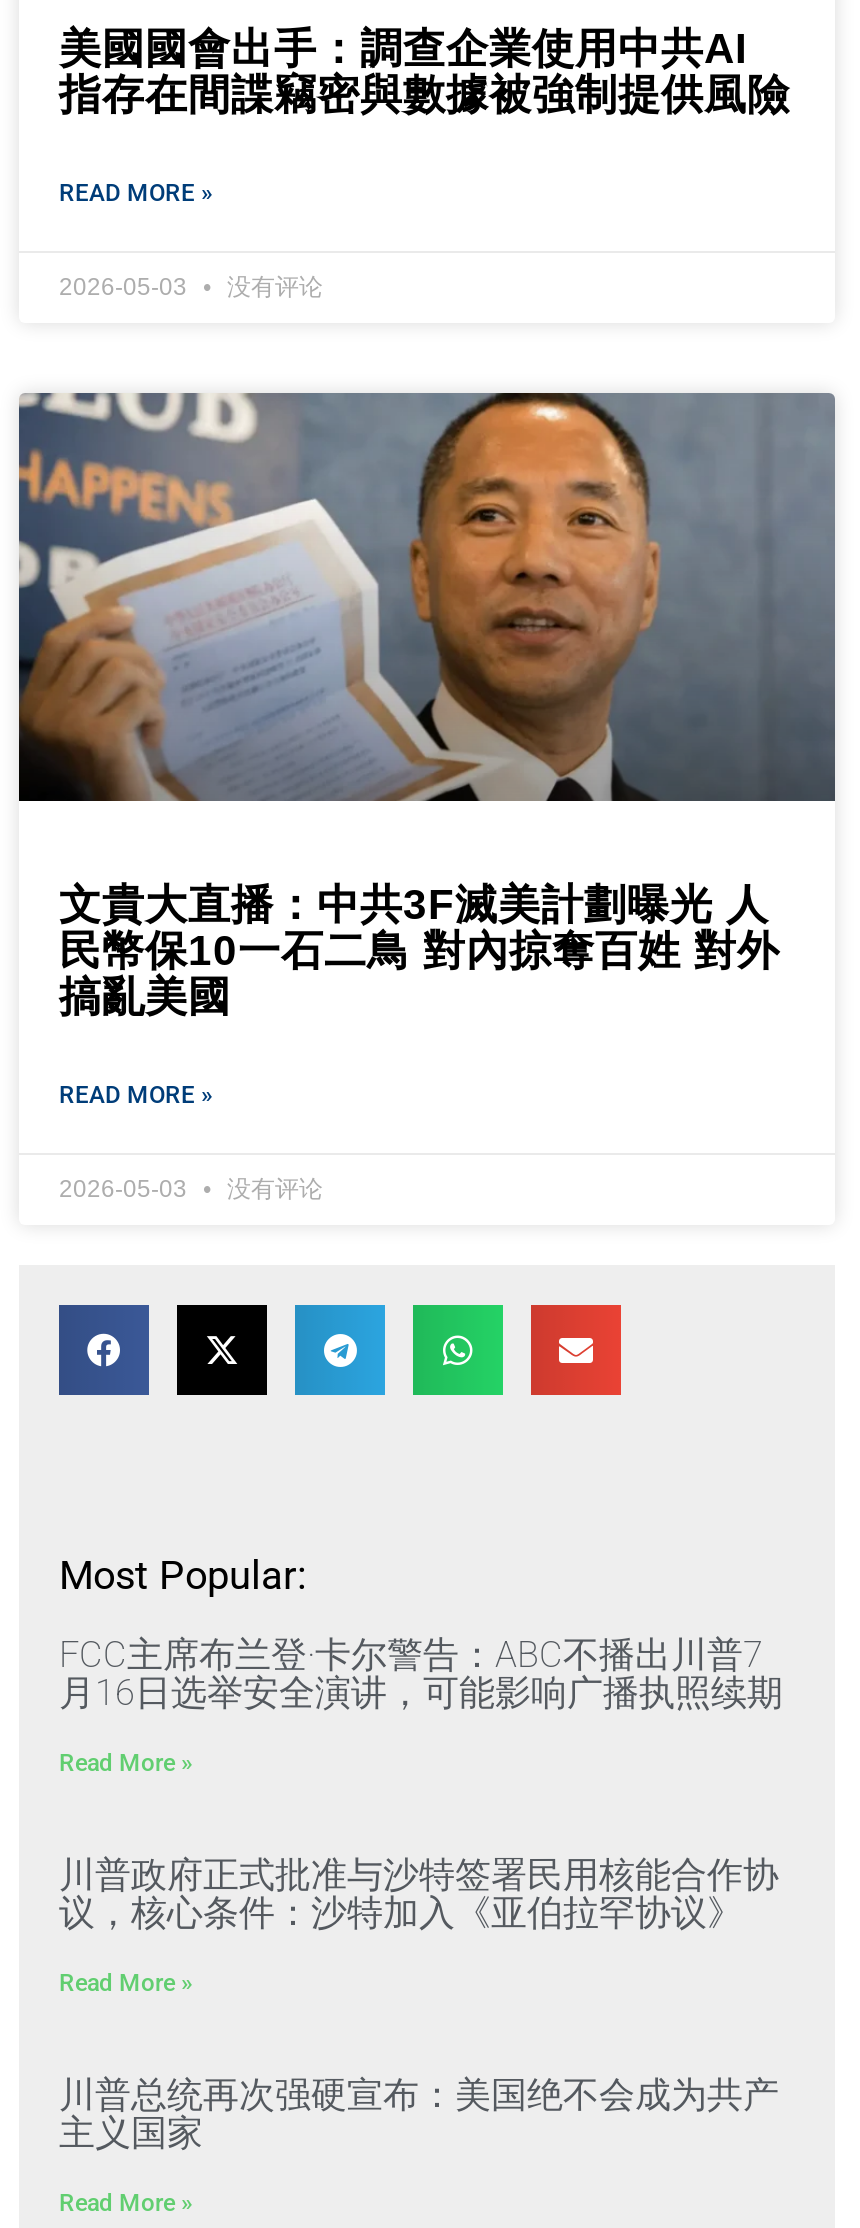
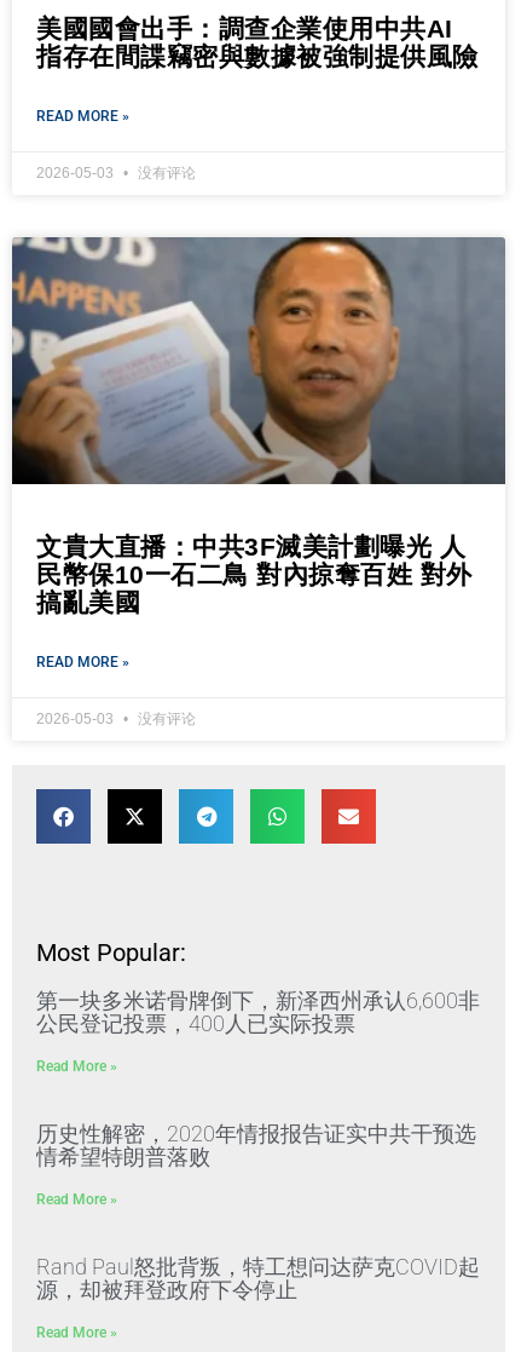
- FCC主席布兰登·卡尔警告：ABC不播出川普7
- 月16日选举安全演讲，可能影响广播执照续期
+ 第一块多米诺骨牌倒下，新泽西州承认6,600非
+ 公民登记投票，400人已实际投票

- 川普政府正式批准与沙特签署民用核能合作协
- 议，核心条件：沙特加入《亚伯拉罕协议》
+ 历史性解密，2020年情报报告证实中共干预选
+ 情希望特朗普落败

- 川普总统再次强硬宣布：美国绝不会成为共产
- 主义国家
+ Rand Paul怒批背叛，特工想问达萨克COVID起
+ 源，却被拜登政府下令停止
